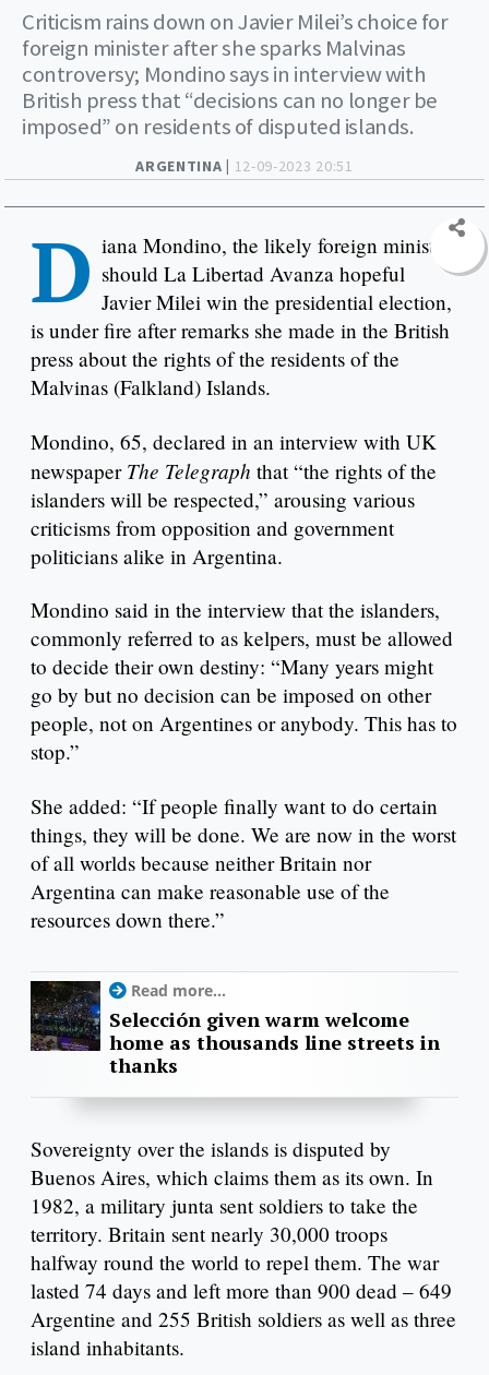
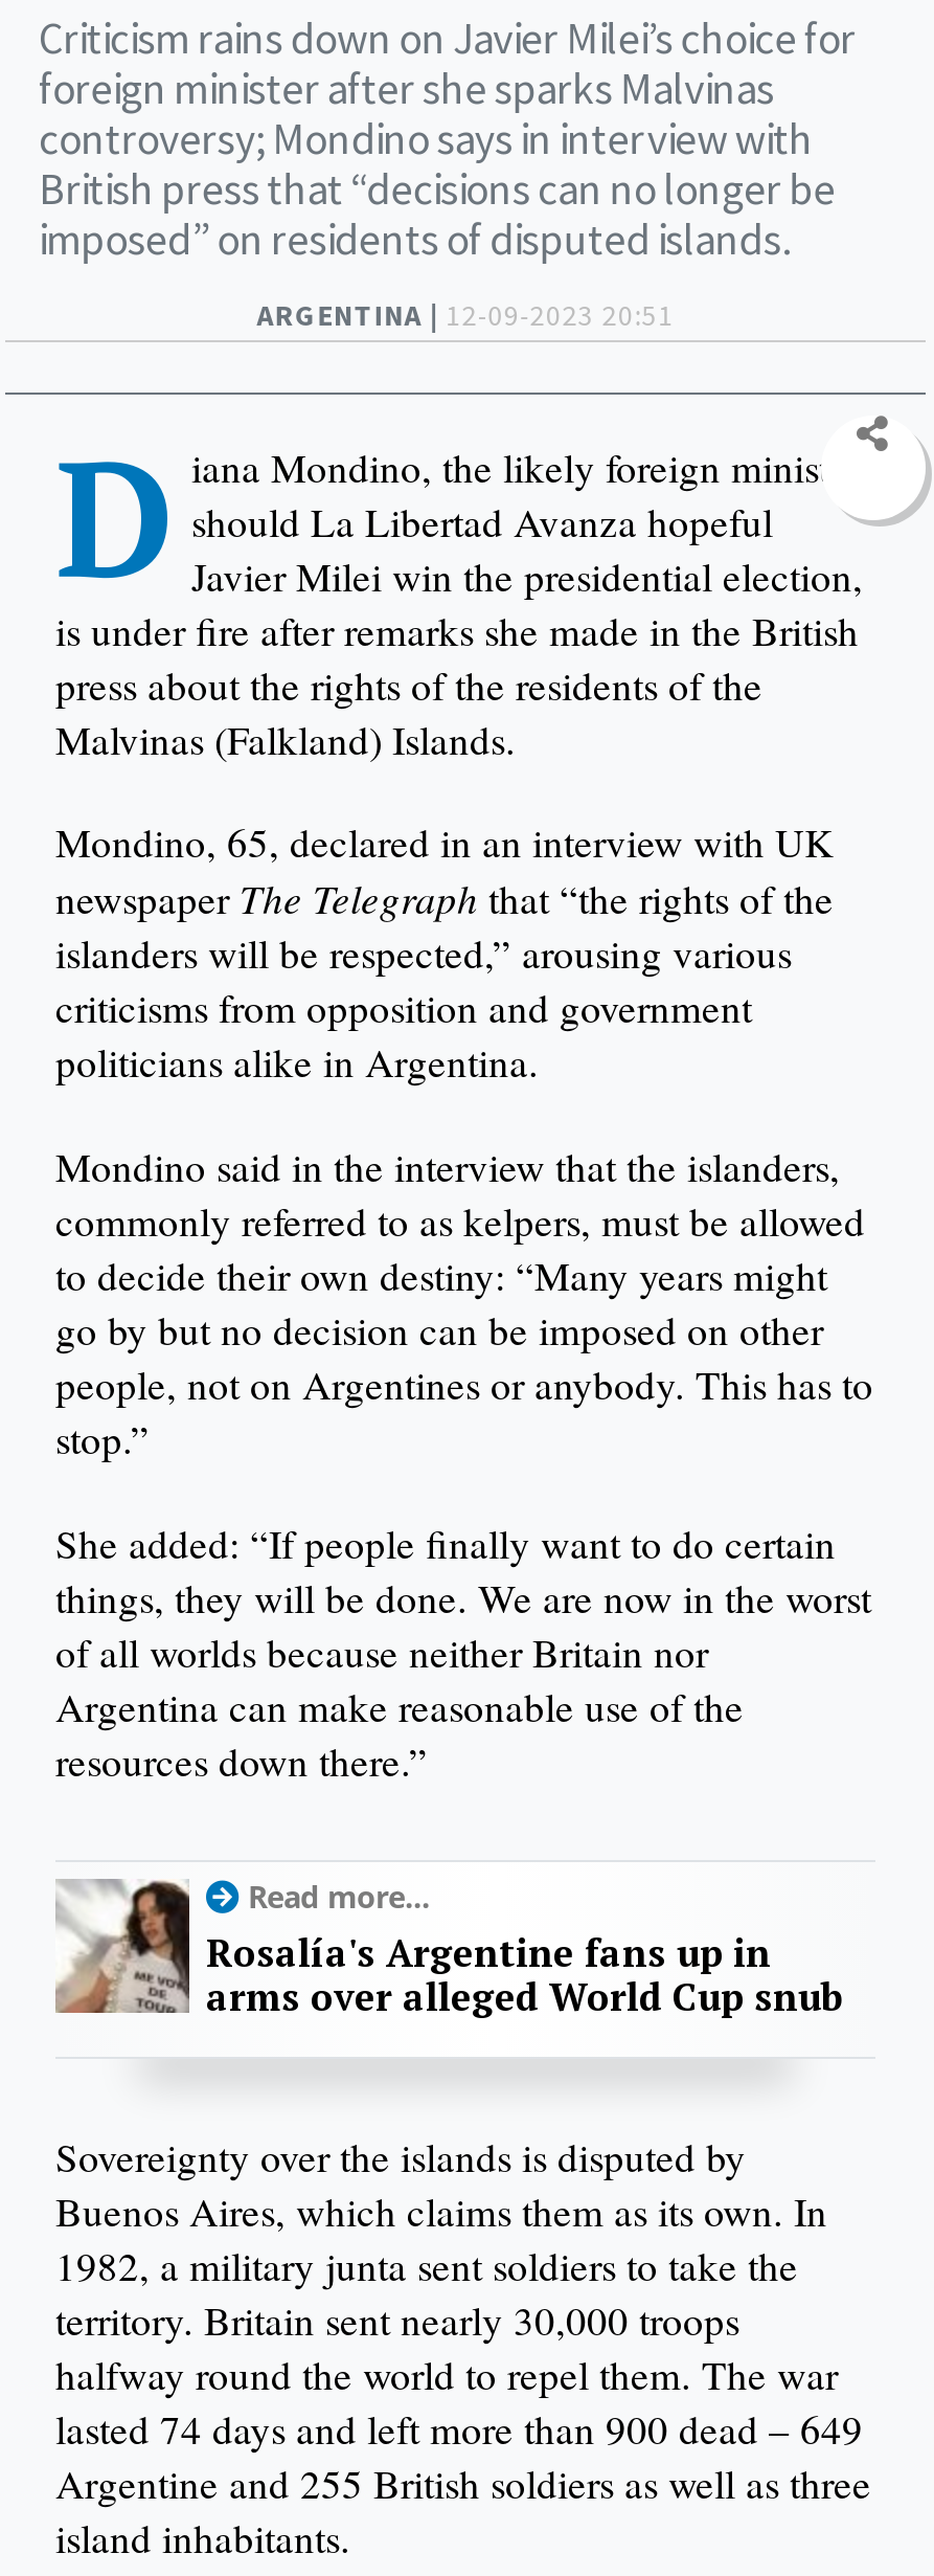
- [image]
- Selección given warm welcome
- home as thousands line streets in
- thanks
+ [image]
+ Rosalía's Argentine fans up in
+ arms over alleged World Cup snub
